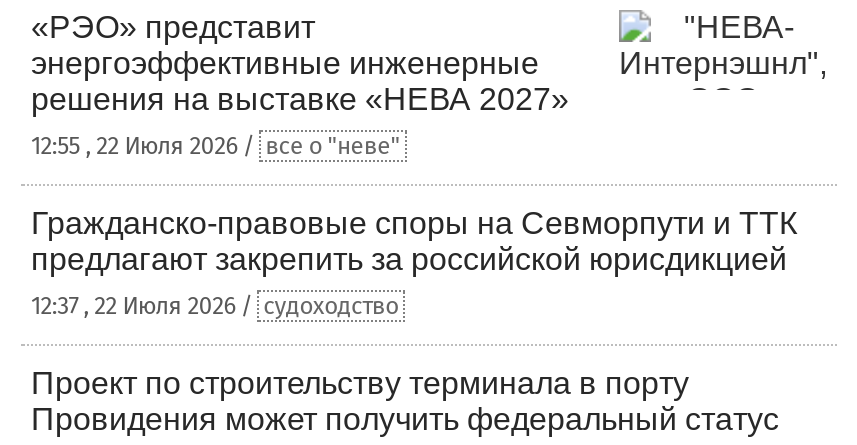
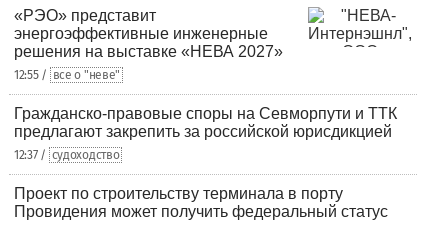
- 12:55 , 22 Июля 2026 / все о "неве"
+ 12:55 / все о "неве"

- 12:37 , 22 Июля 2026 / судоходство
+ 12:37 / судоходство
